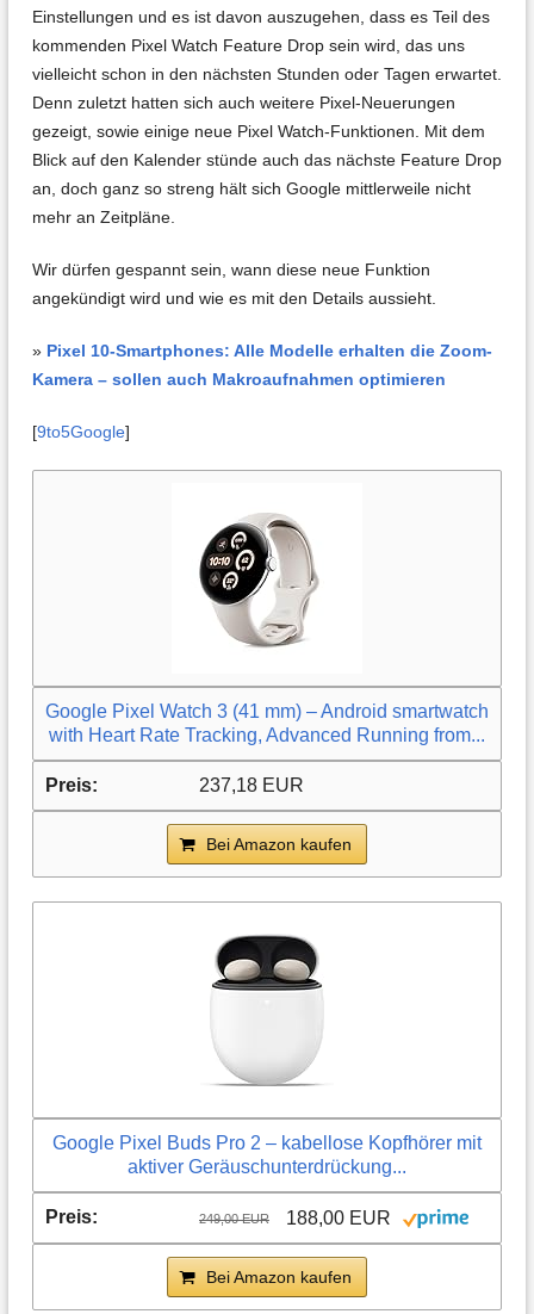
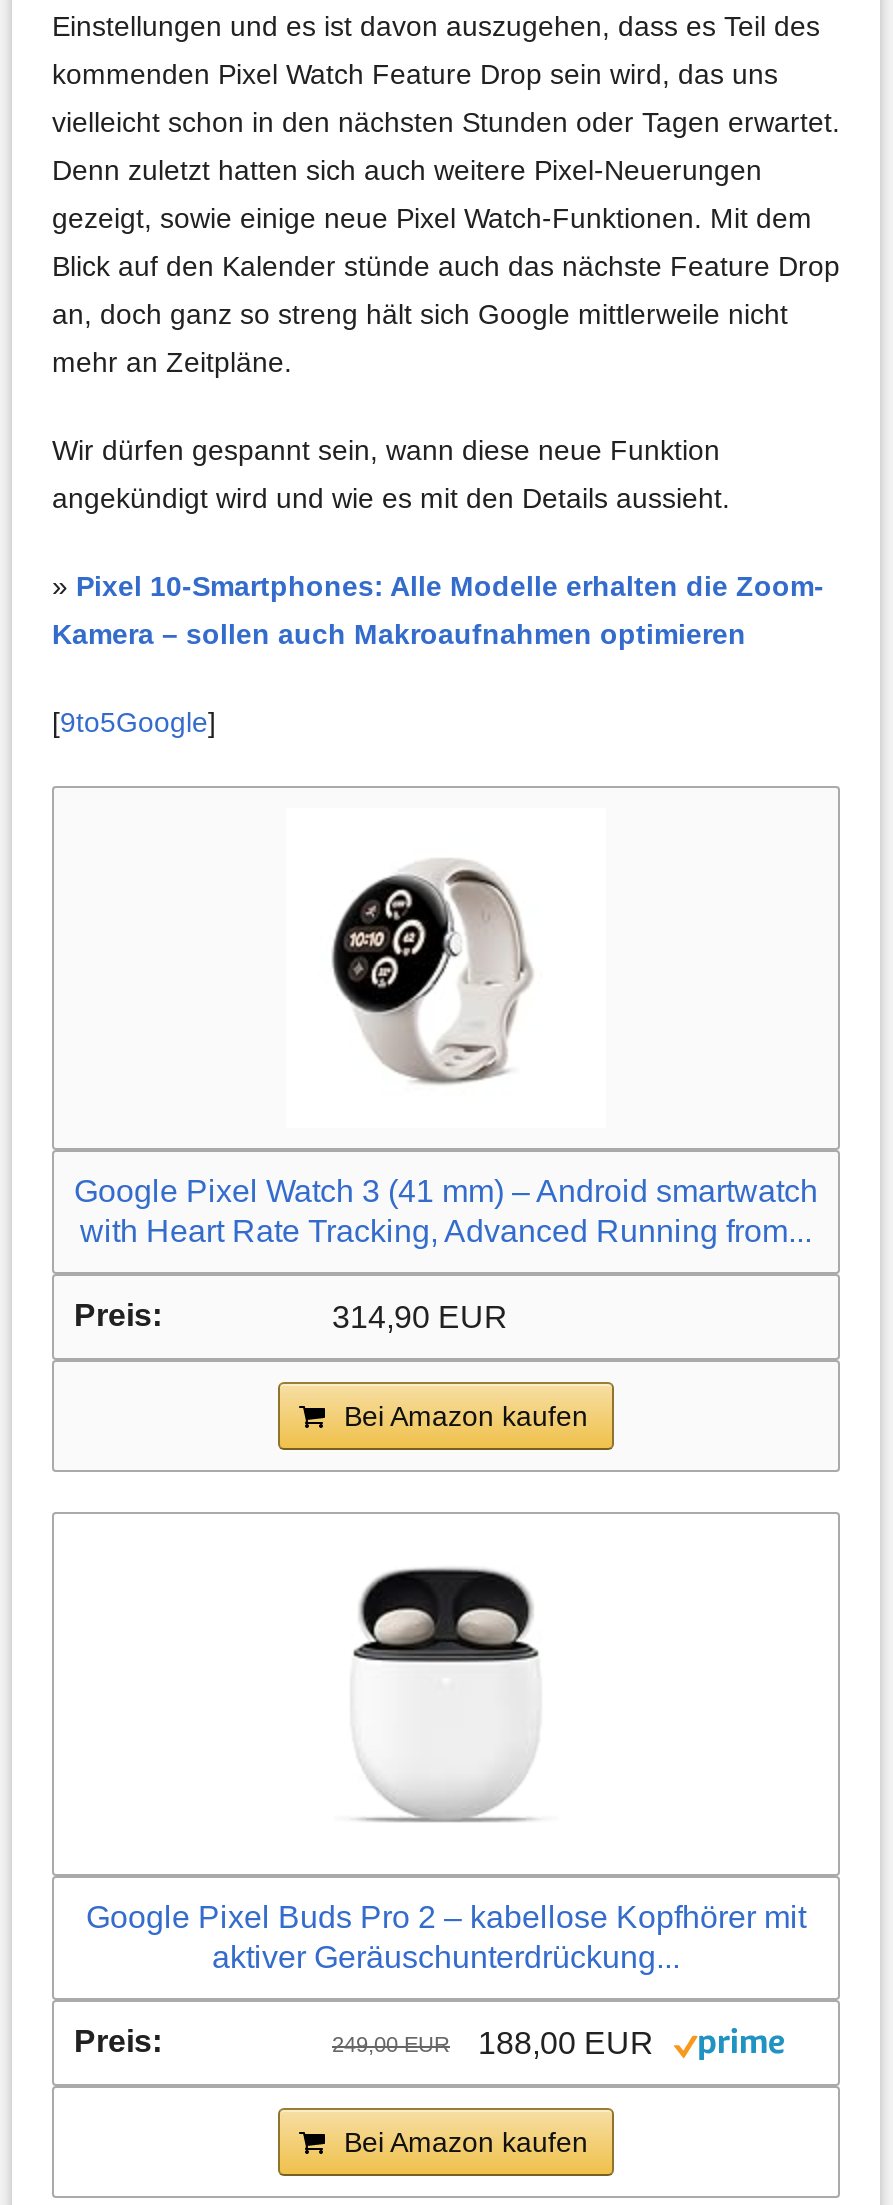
- 237,18 EUR
+ 314,90 EUR
